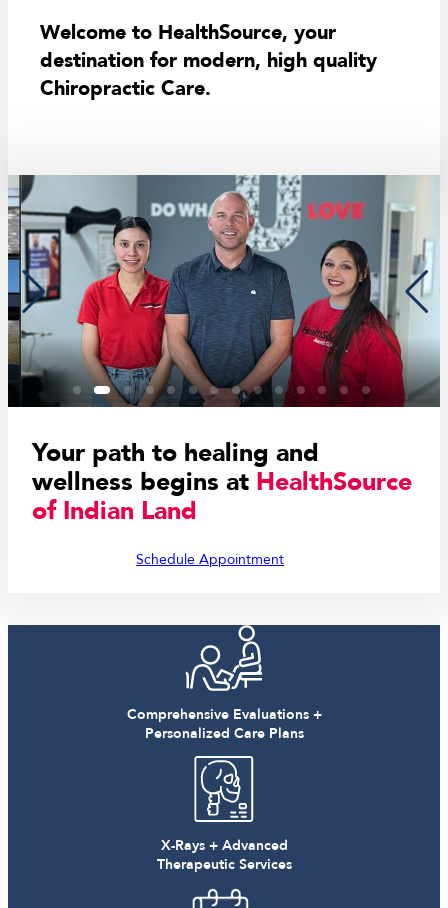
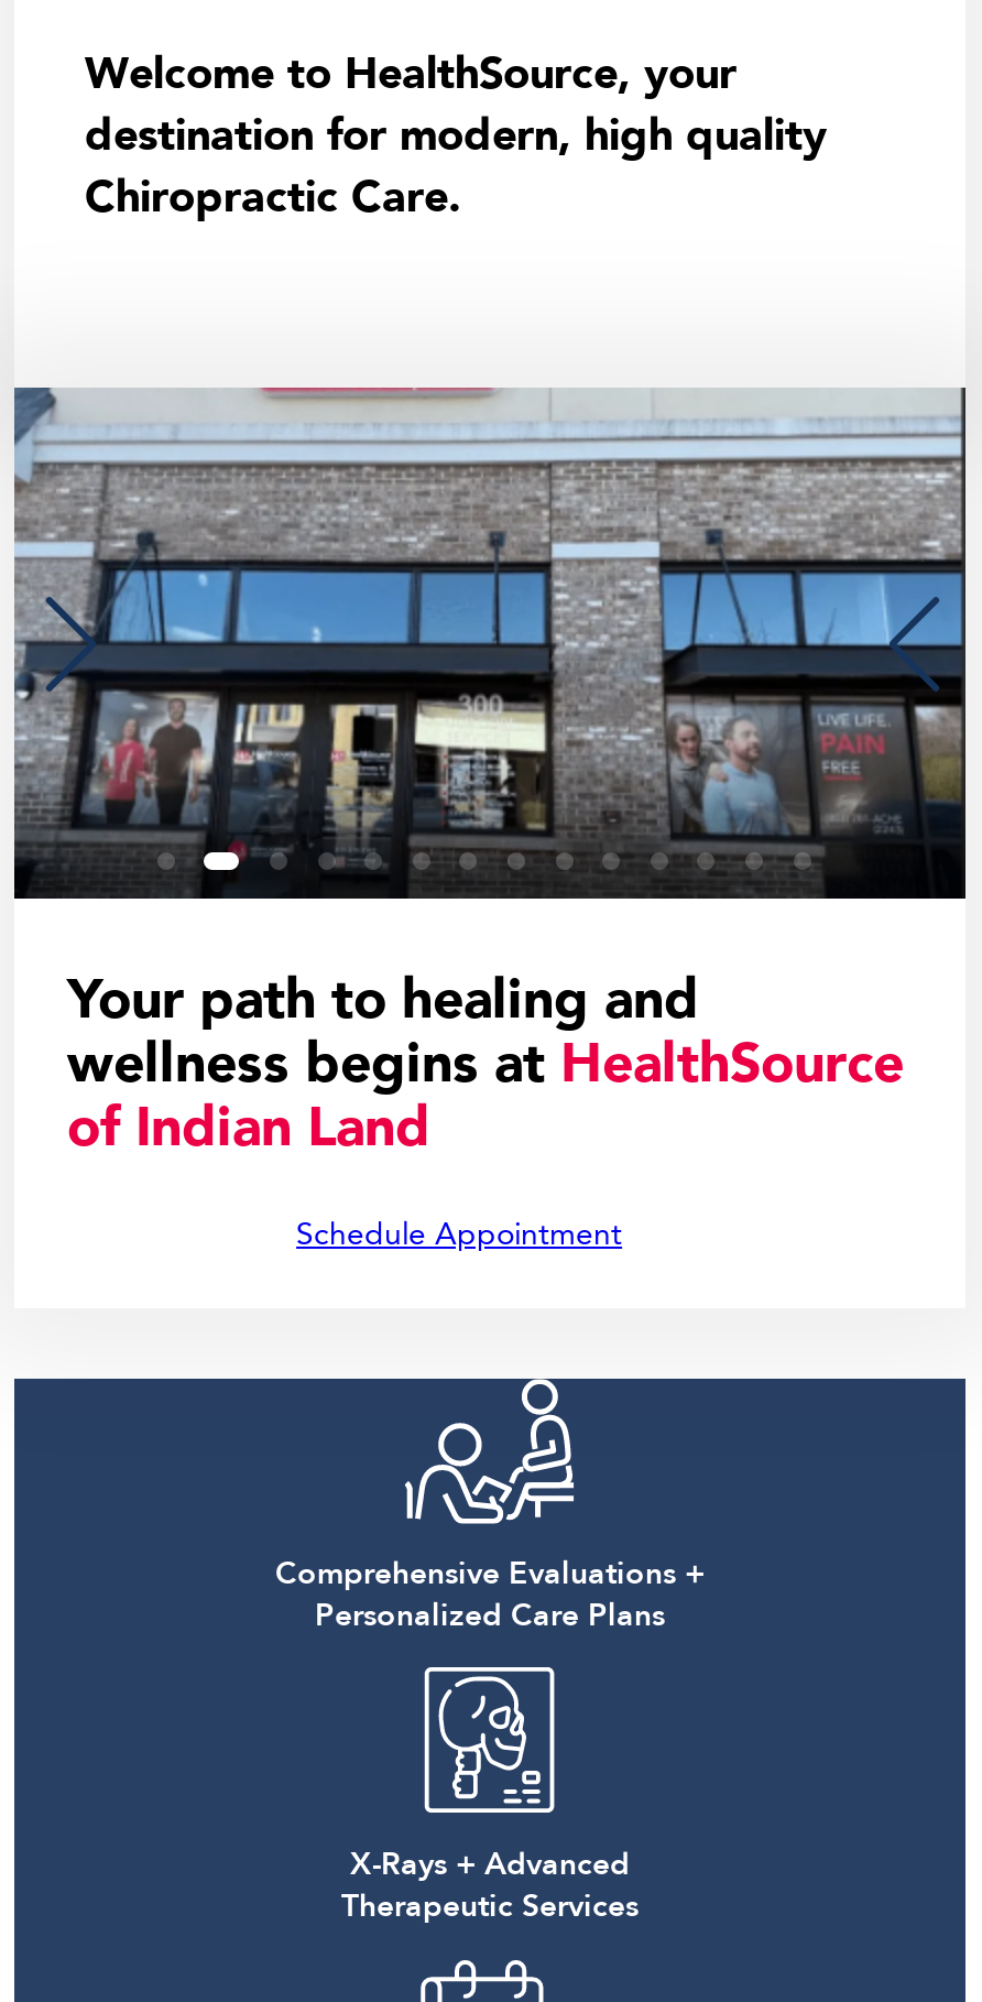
- [image]
+ [image]
